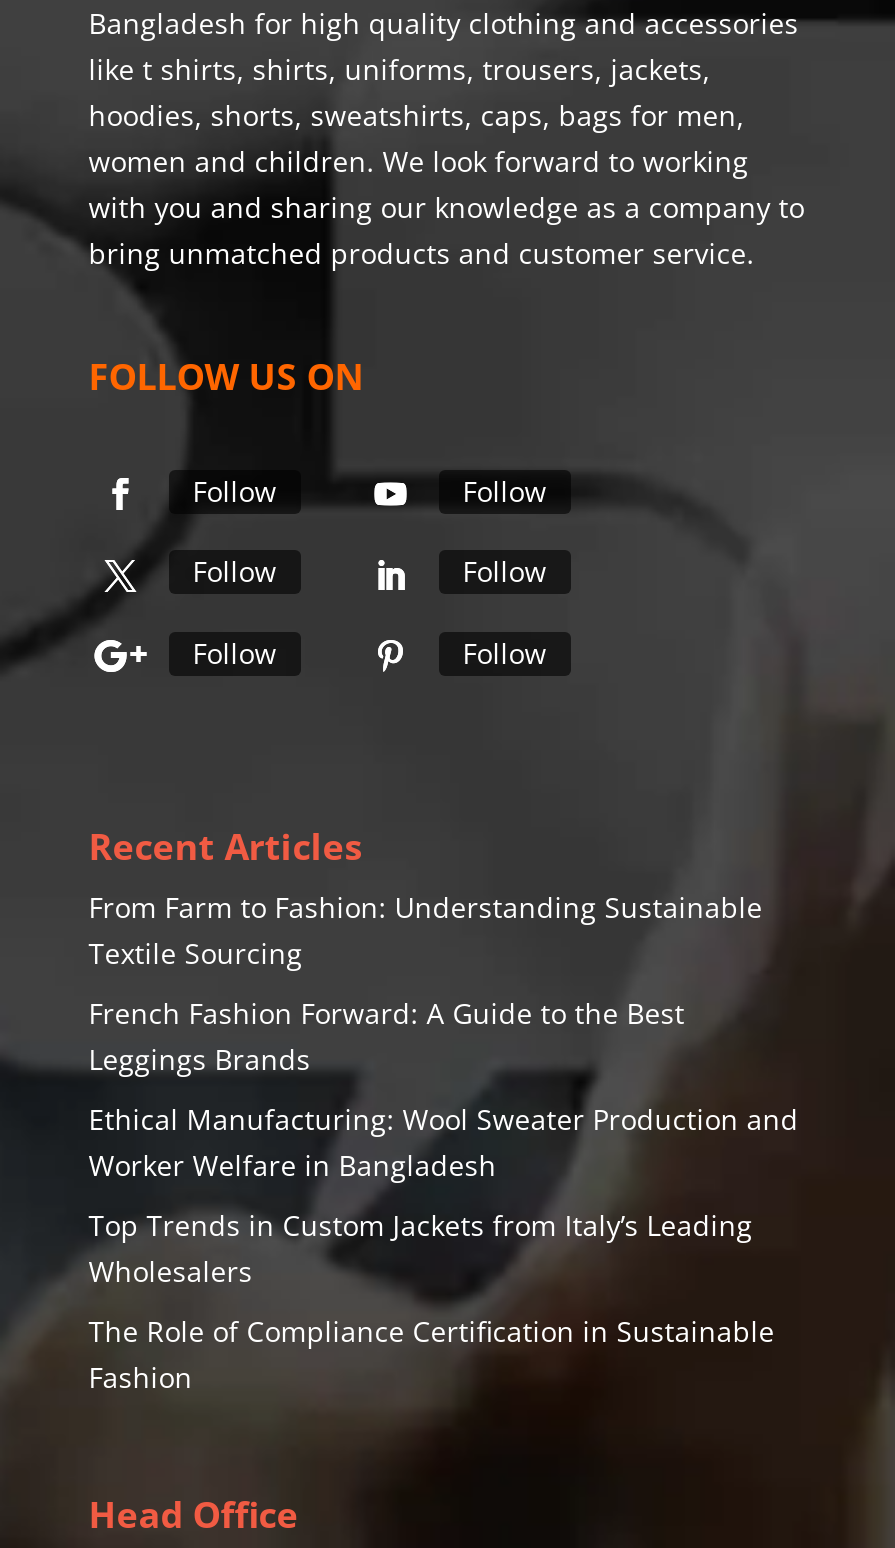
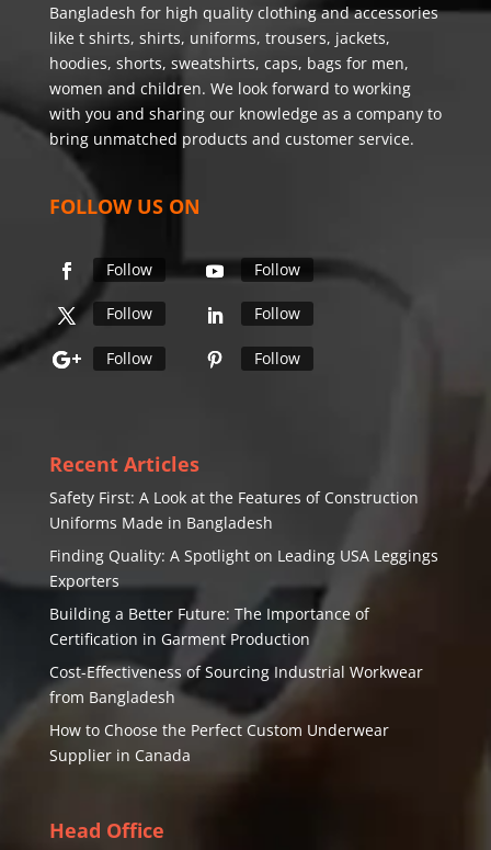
- From Farm to Fashion: Understanding Sustainable
- Textile Sourcing
+ Safety First: A Look at the Features of Construction
+ Uniforms Made in Bangladesh

- French Fashion Forward: A Guide to the Best
- Leggings Brands
+ Finding Quality: A Spotlight on Leading USA Leggings
+ Exporters

- Ethical Manufacturing: Wool Sweater Production and
- Worker Welfare in Bangladesh
+ Building a Better Future: The Importance of
+ Certification in Garment Production

- Top Trends in Custom Jackets from Italy’s Leading
- Wholesalers
+ Cost-Effectiveness of Sourcing Industrial Workwear
+ from Bangladesh

- The Role of Compliance Certification in Sustainable
- Fashion
+ How to Choose the Perfect Custom Underwear
+ Supplier in Canada
